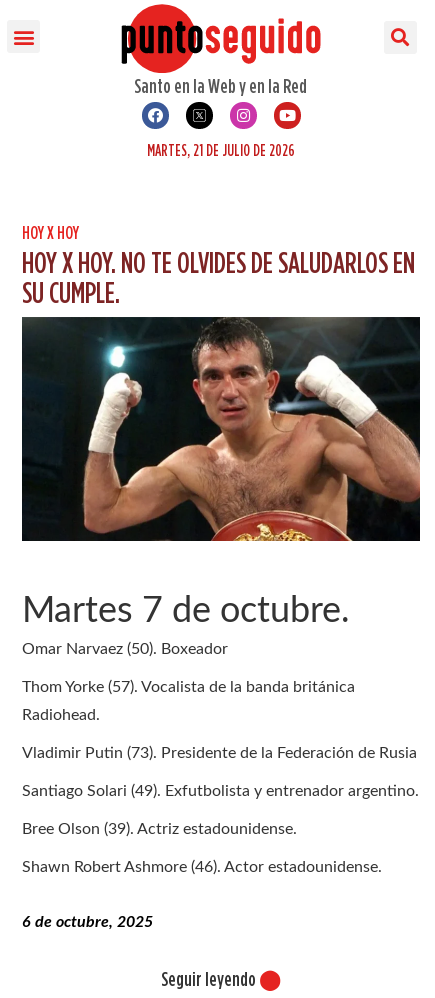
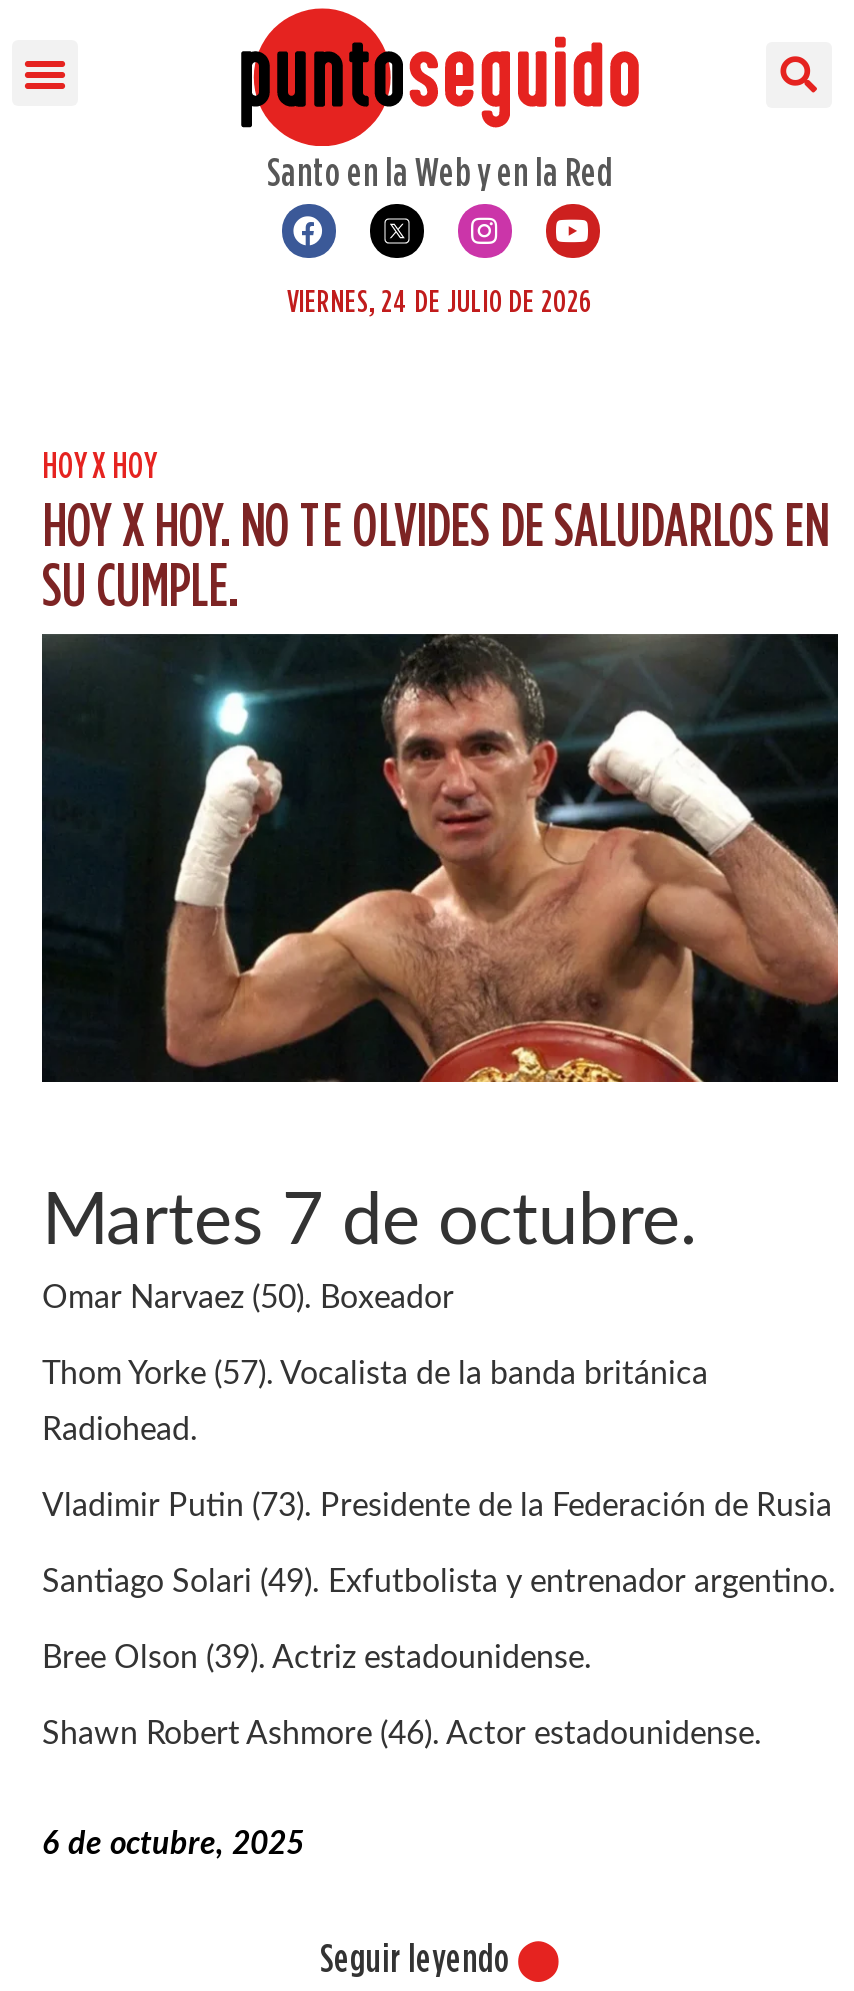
- MARTES, 21 DE JULIO DE 2026
+ VIERNES, 24 DE JULIO DE 2026
